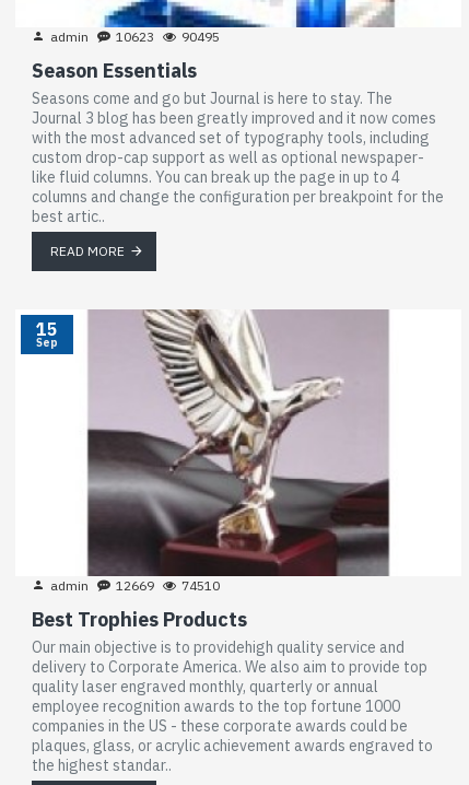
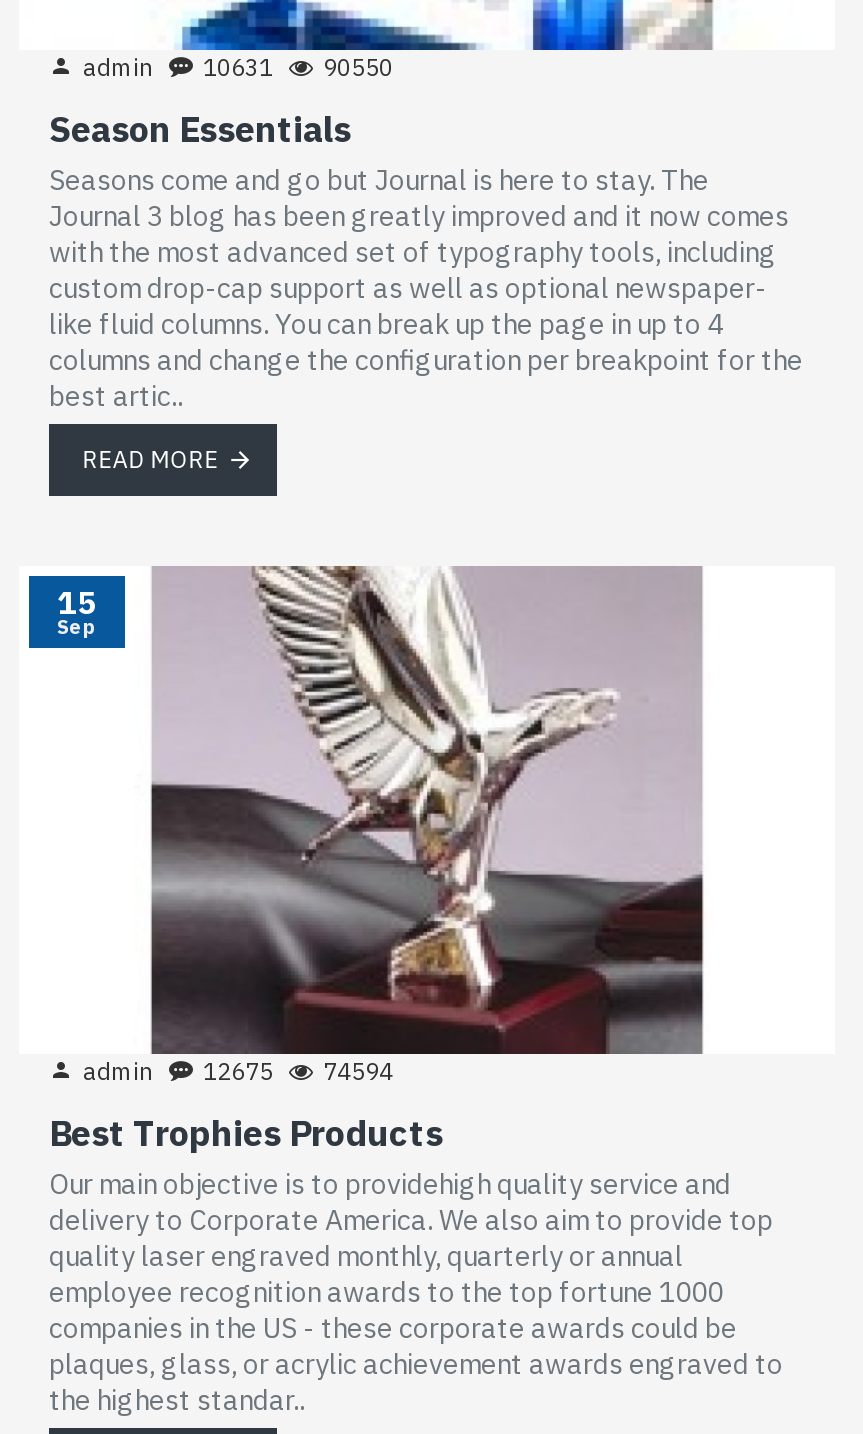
- 10623
+ 10631

- 90495
+ 90550

- 12669
+ 12675

- 74510
+ 74594
